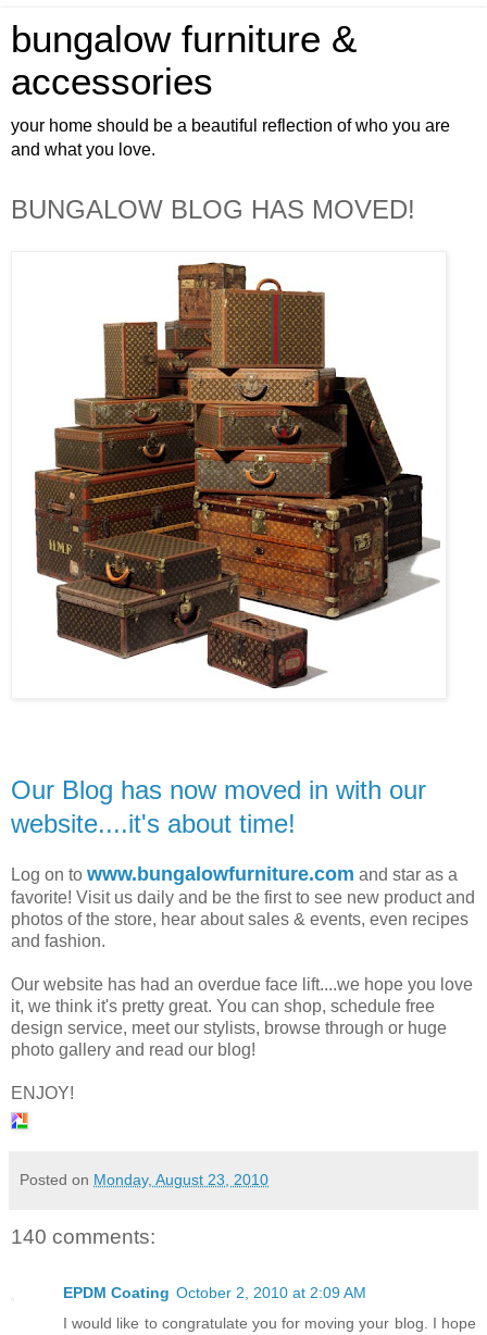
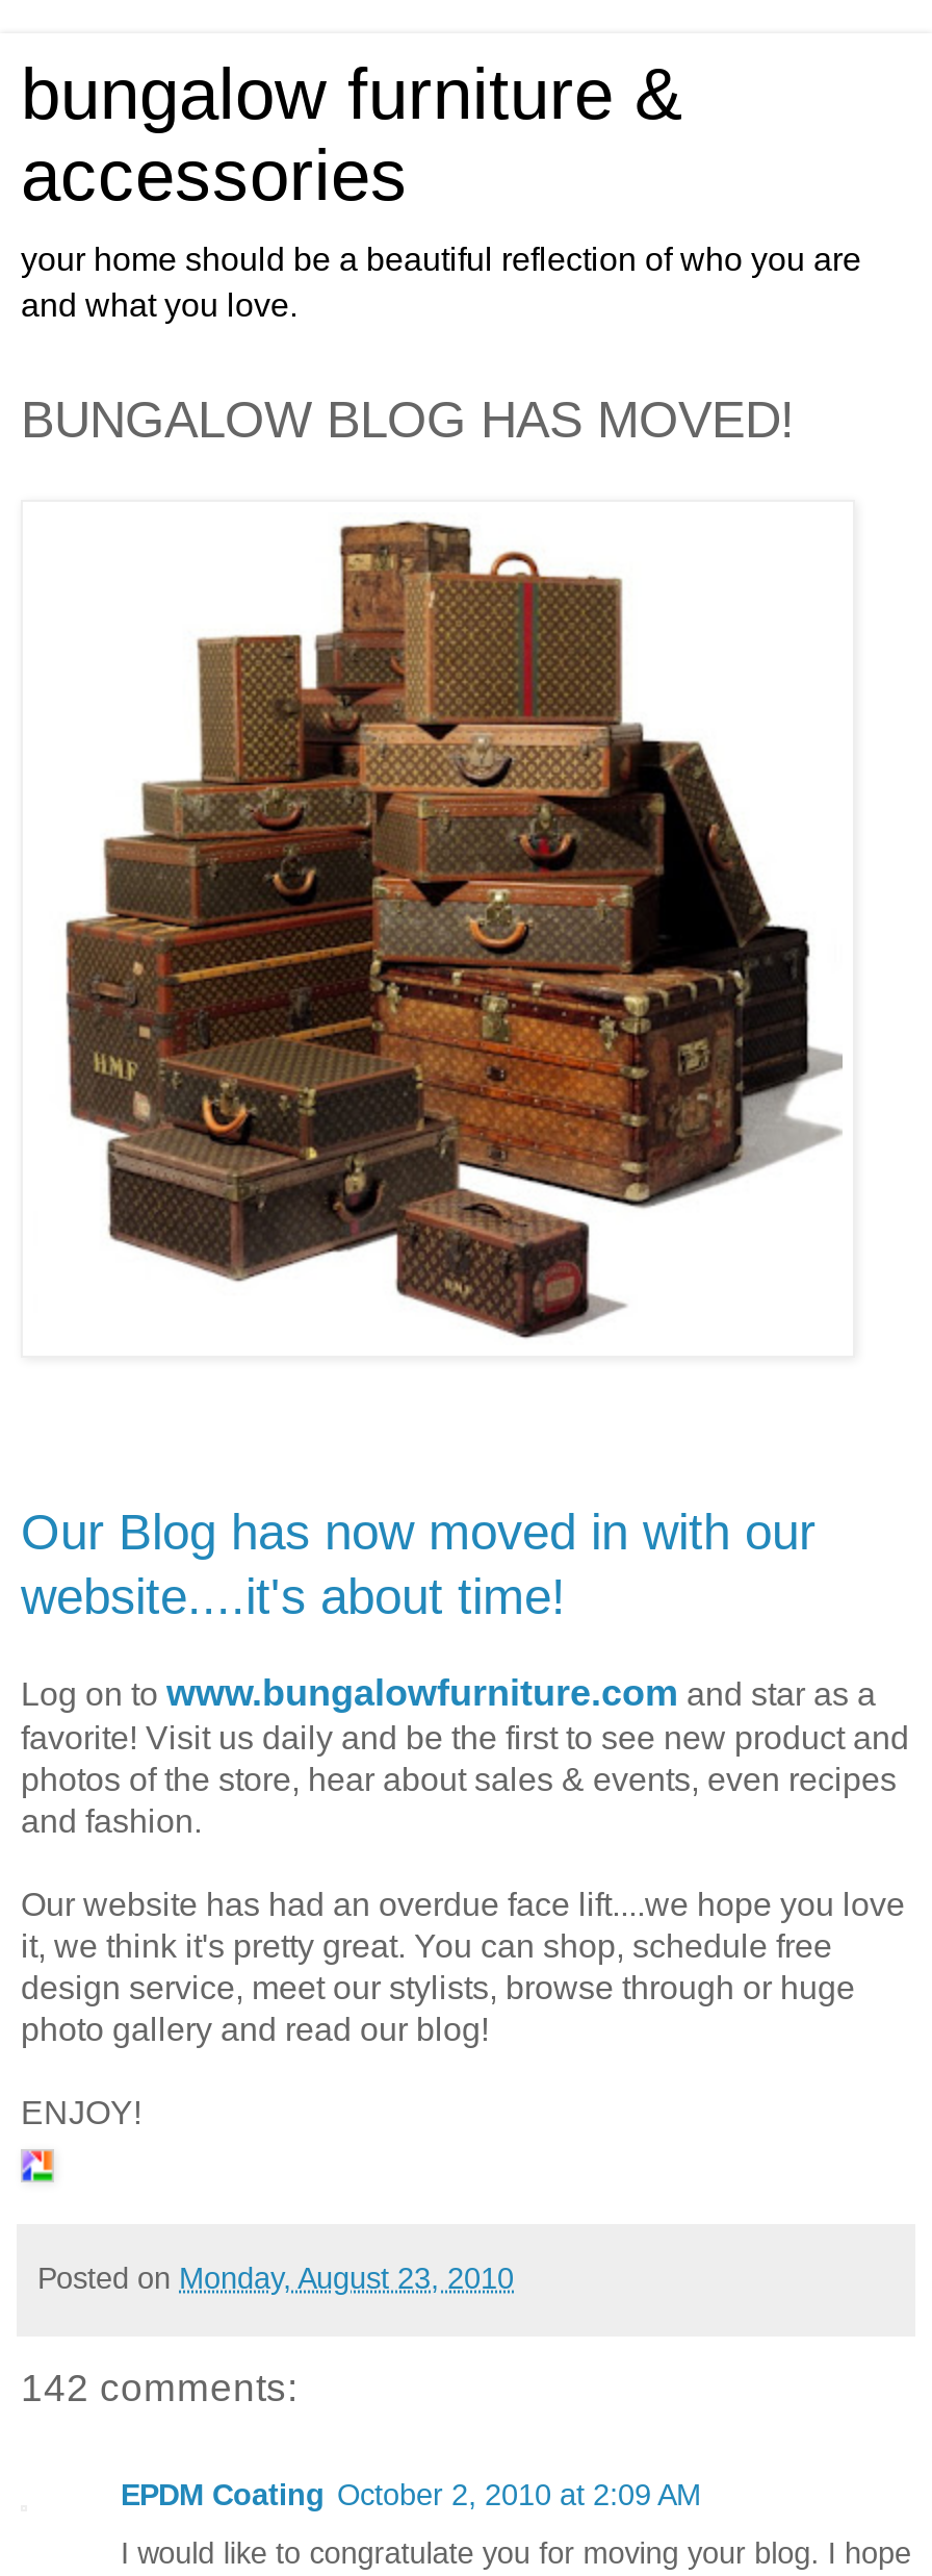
- 140 comments:
+ 142 comments:
